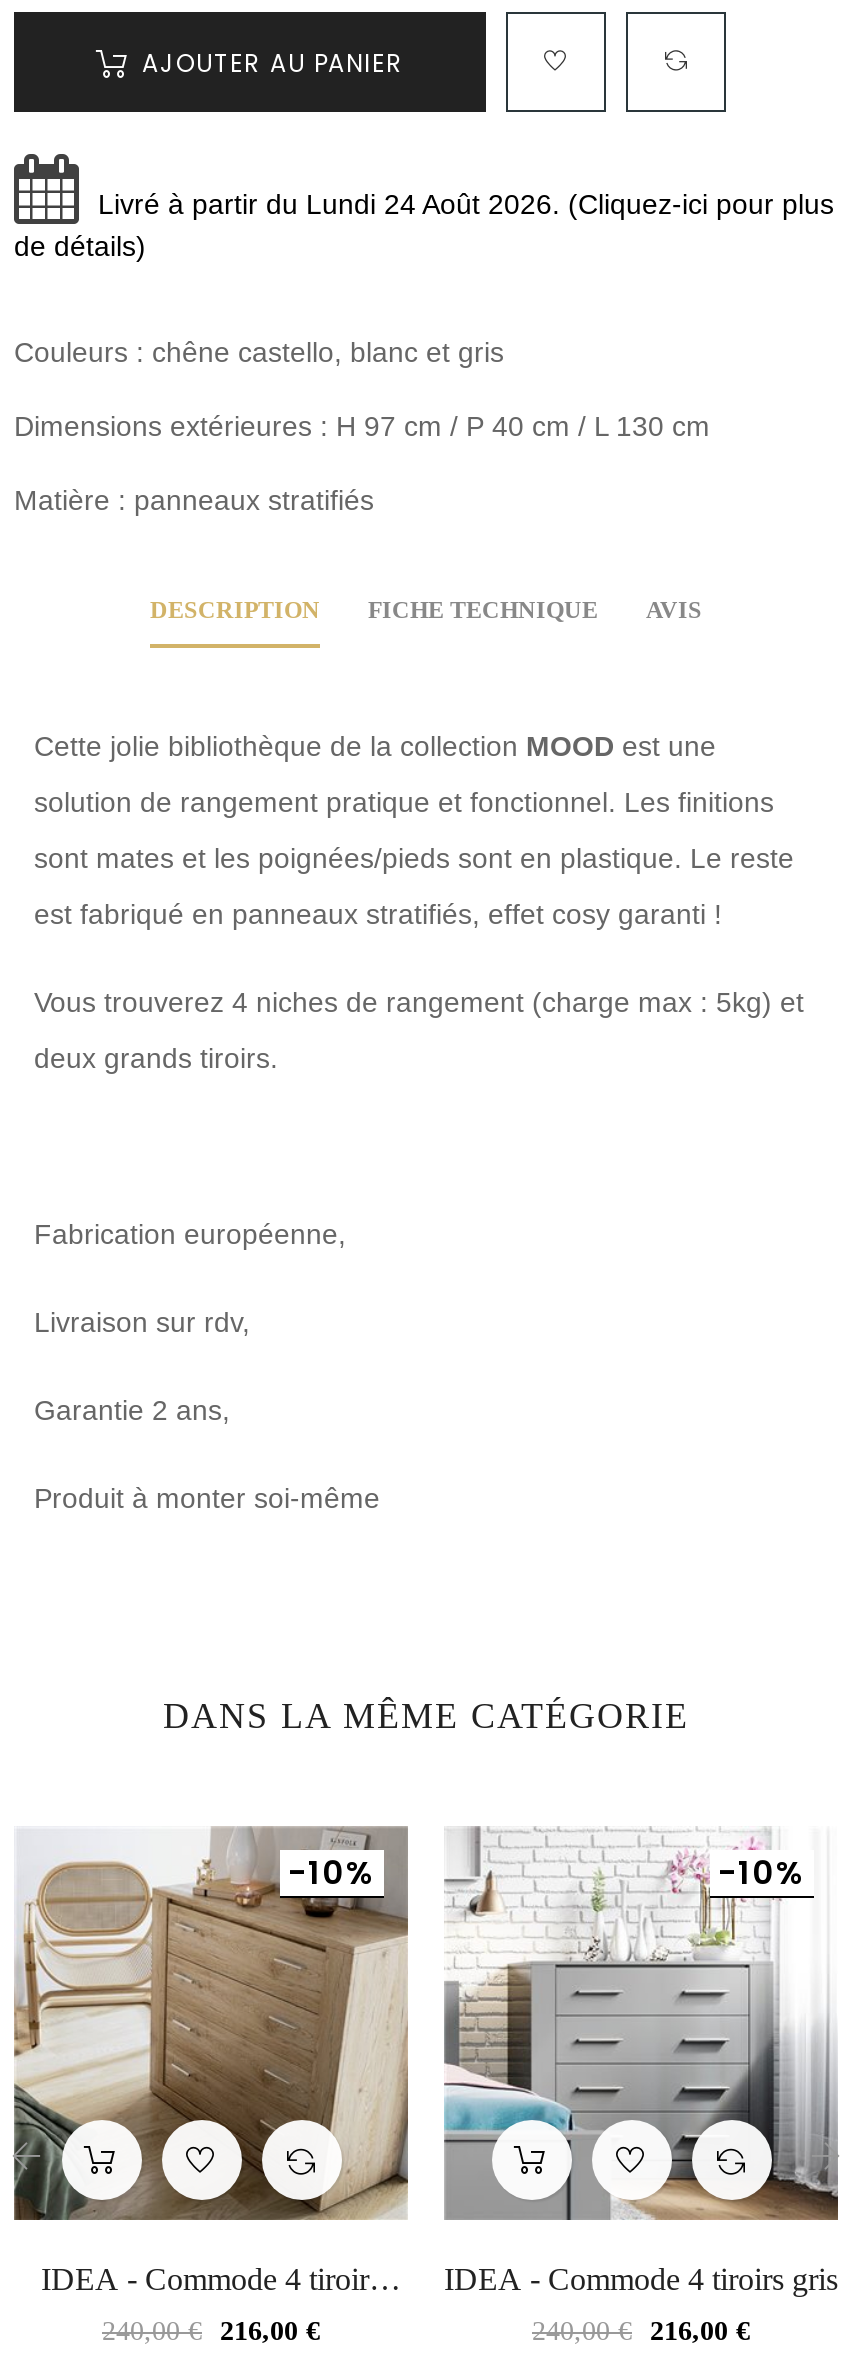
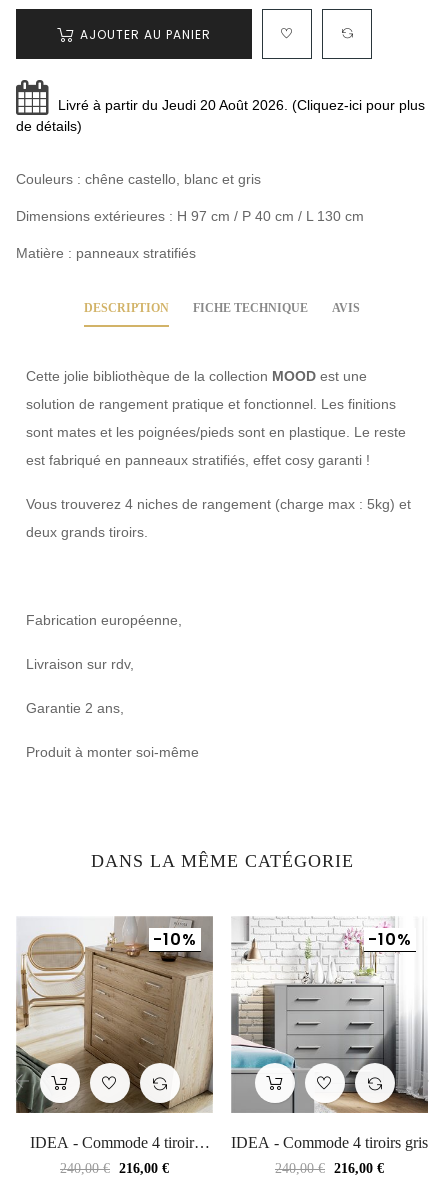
- Livré à partir du Lundi 24 Août 2026. (Cliquez-ici pour plus
+ Livré à partir du Jeudi 20 Août 2026. (Cliquez-ici pour plus
